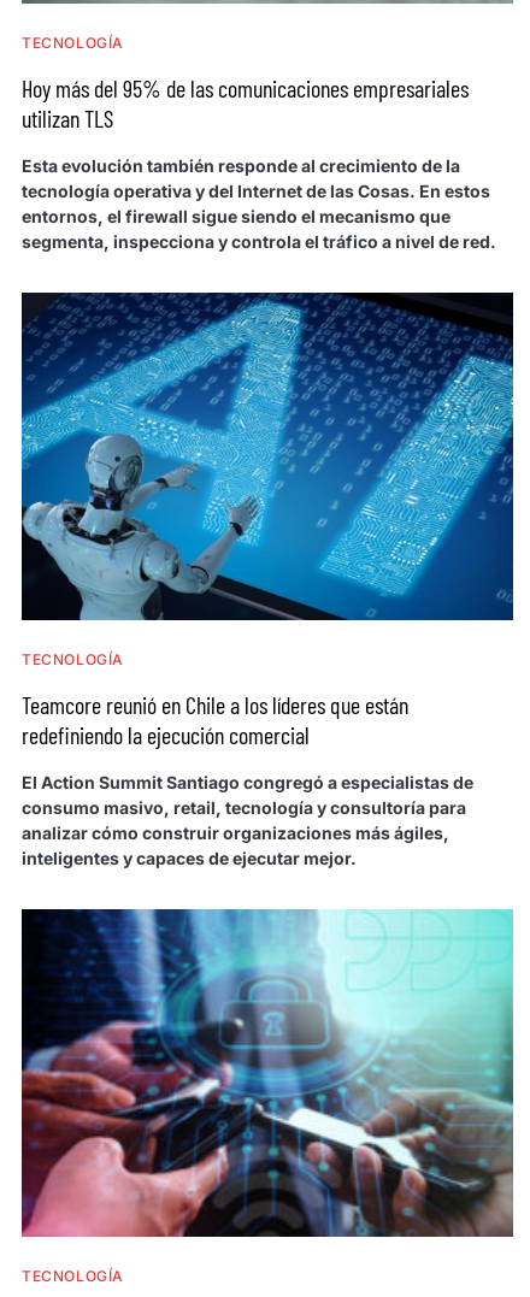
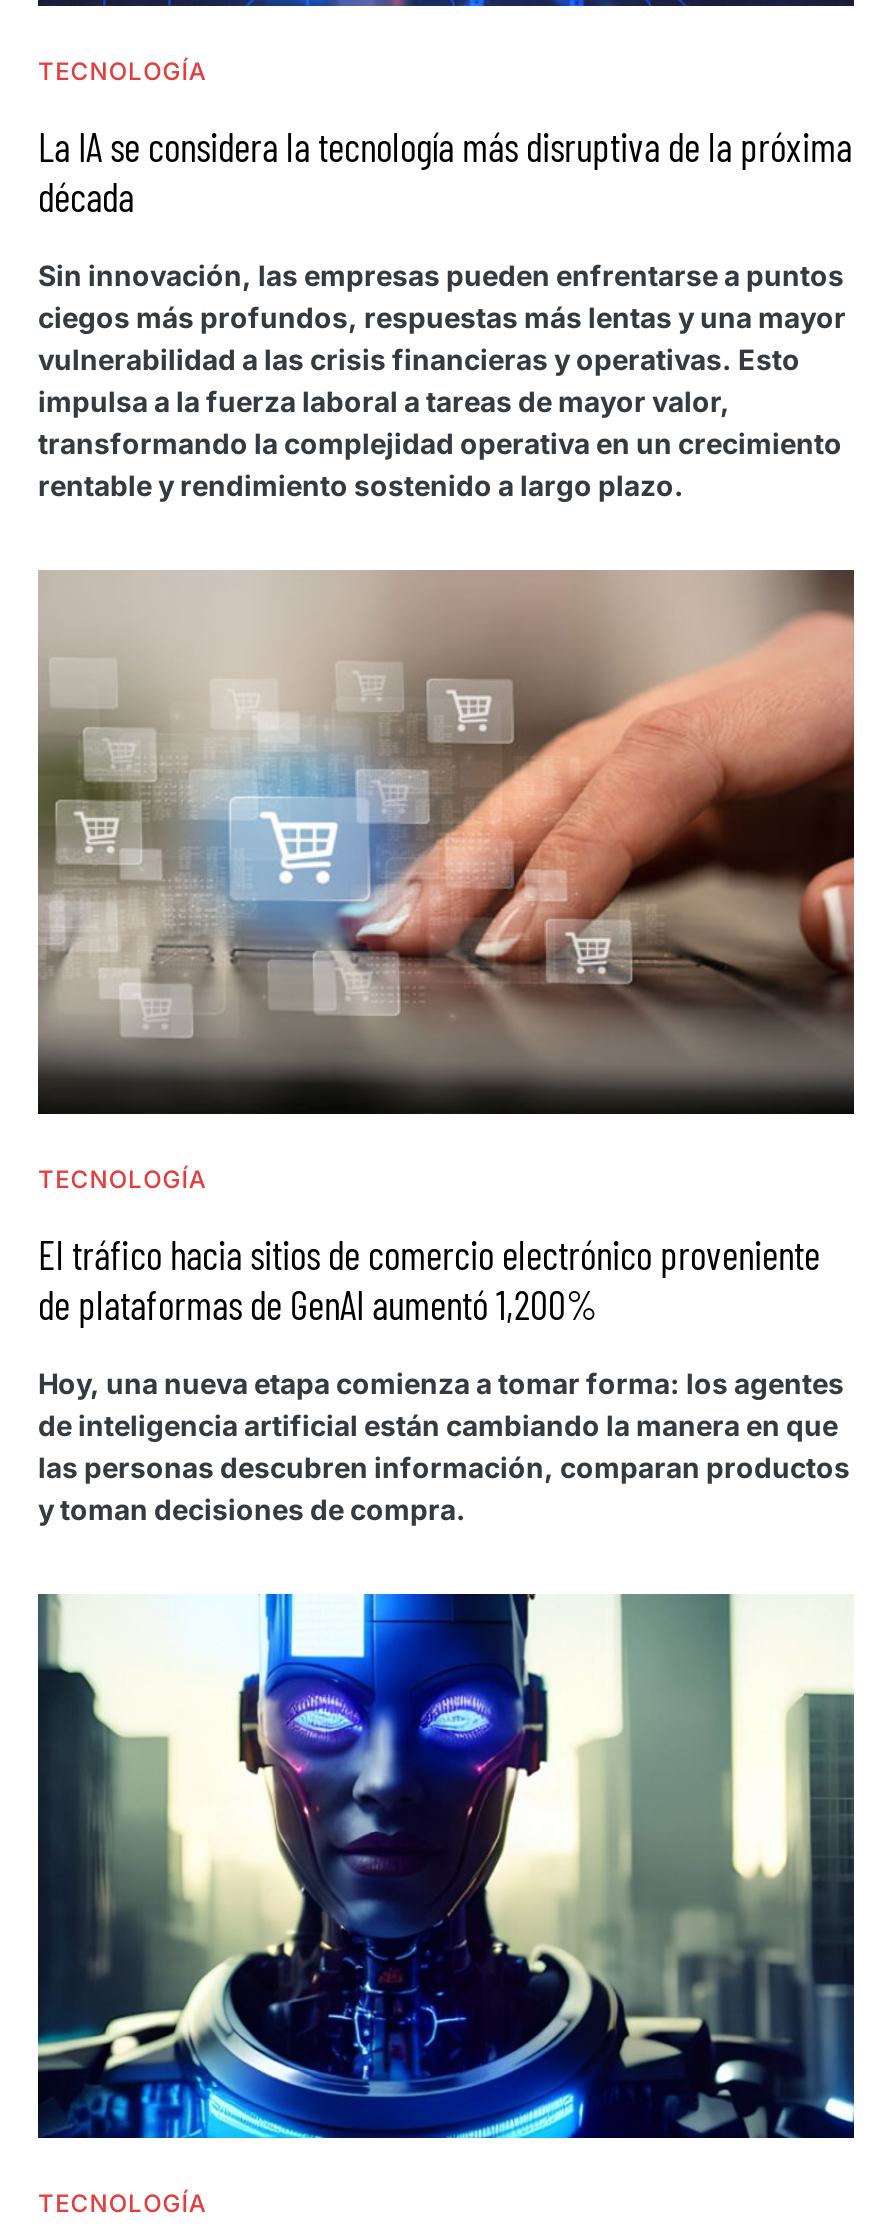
- Hoy más del 95% de las comunicaciones empresariales
- utilizan TLS
+ La IA se considera la tecnología más disruptiva de la próxima
+ década

- Esta evolución también responde al crecimiento de la
- tecnología operativa y del Internet de las Cosas. En estos
- entornos, el firewall sigue siendo el mecanismo que
- segmenta, inspecciona y controla el tráfico a nivel de red.
+ Sin innovación, las empresas pueden enfrentarse a puntos
+ ciegos más profundos, respuestas más lentas y una mayor
+ vulnerabilidad a las crisis financieras y operativas. Esto
+ impulsa a la fuerza laboral a tareas de mayor valor,
+ transformando la complejidad operativa en un crecimiento
+ rentable y rendimiento sostenido a largo plazo.

- [image]
+ [image]

- Teamcore reunió en Chile a los líderes que están
- redefiniendo la ejecución comercial
+ El tráfico hacia sitios de comercio electrónico proveniente
+ de plataformas de GenAI aumentó 1,200%

- El Action Summit Santiago congregó a especialistas de
- consumo masivo, retail, tecnología y consultoría para
- analizar cómo construir organizaciones más ágiles,
- inteligentes y capaces de ejecutar mejor.
+ Hoy, una nueva etapa comienza a tomar forma: los agentes
+ de inteligencia artificial están cambiando la manera en que
+ las personas descubren información, comparan productos
+ y toman decisiones de compra.

- [image]
+ [image]
